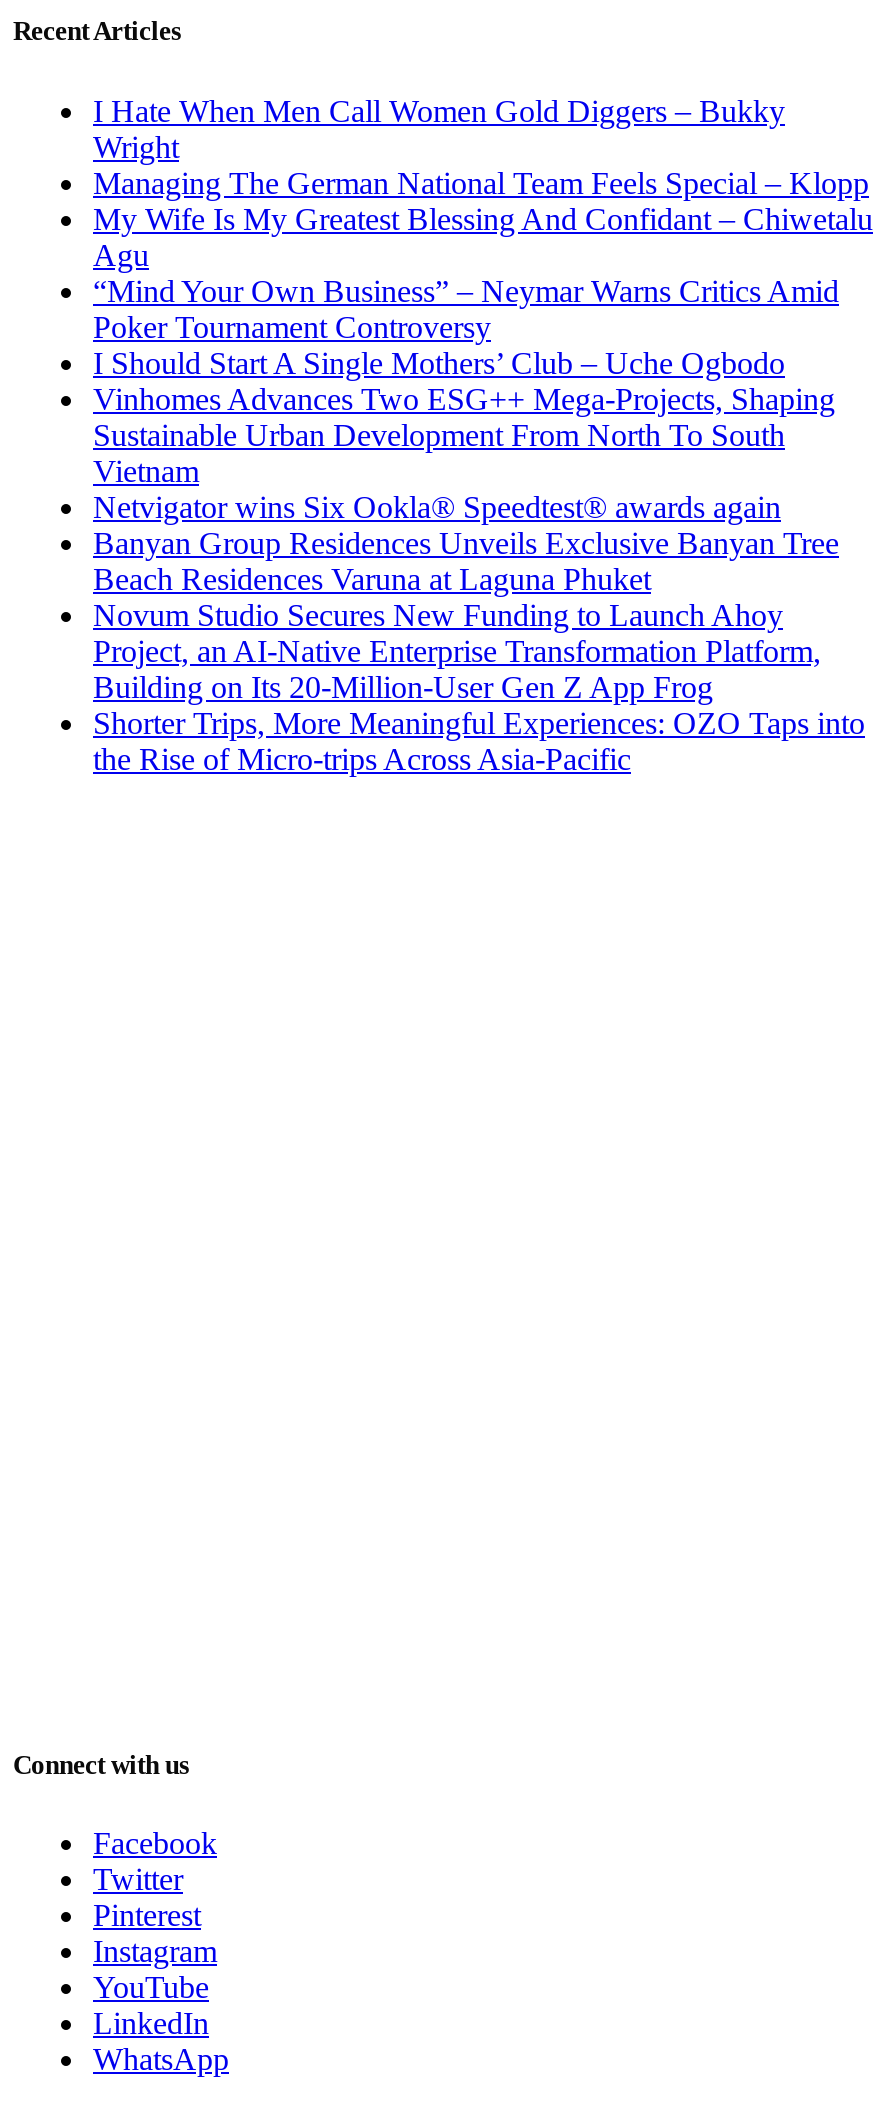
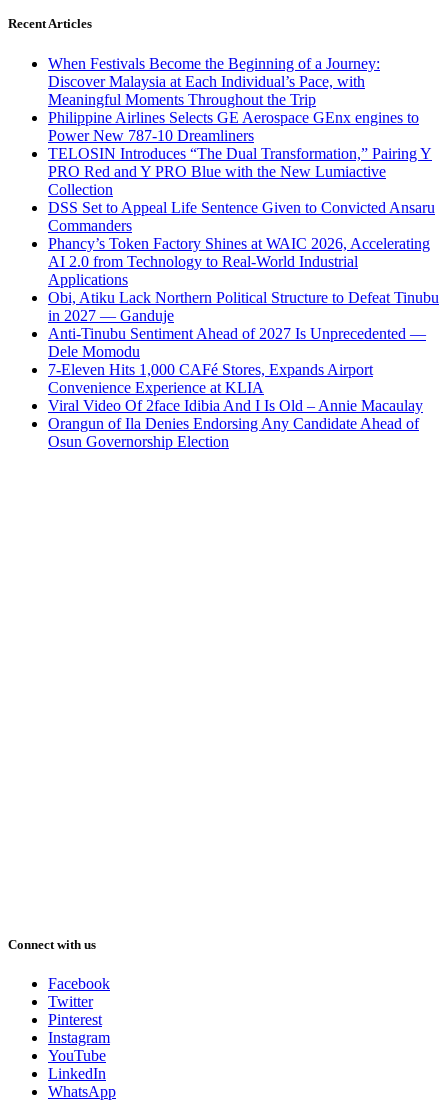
- I Hate When Men Call Women Gold Diggers – Bukky
- Wright
- Managing The German National Team Feels Special – Klopp
- My Wife Is My Greatest Blessing And Confidant – Chiwetalu
- Agu
- “Mind Your Own Business” – Neymar Warns Critics Amid
- Poker Tournament Controversy
- I Should Start A Single Mothers’ Club – Uche Ogbodo
- Vinhomes Advances Two ESG++ Mega-Projects, Shaping
- Sustainable Urban Development From North To South
- Vietnam
- Netvigator wins Six Ookla® Speedtest® awards again
- Banyan Group Residences Unveils Exclusive Banyan Tree
- Beach Residences Varuna at Laguna Phuket
- Novum Studio Secures New Funding to Launch Ahoy
- Project, an AI-Native Enterprise Transformation Platform,
- Building on Its 20-Million-User Gen Z App Frog
- Shorter Trips, More Meaningful Experiences: OZO Taps into
- the Rise of Micro-trips Across Asia-Pacific
+ When Festivals Become the Beginning of a Journey:
+ Discover Malaysia at Each Individual’s Pace, with
+ Meaningful Moments Throughout the Trip
+ Philippine Airlines Selects GE Aerospace GEnx engines to
+ Power New 787-10 Dreamliners
+ TELOSIN Introduces “The Dual Transformation,” Pairing Y
+ PRO Red and Y PRO Blue with the New Lumiactive
+ Collection
+ DSS Set to Appeal Life Sentence Given to Convicted Ansaru
+ Commanders
+ Phancy’s Token Factory Shines at WAIC 2026, Accelerating
+ AI 2.0 from Technology to Real-World Industrial
+ Applications
+ Obi, Atiku Lack Northern Political Structure to Defeat Tinubu
+ in 2027 — Ganduje
+ Anti-Tinubu Sentiment Ahead of 2027 Is Unprecedented —
+ Dele Momodu
+ 7-Eleven Hits 1,000 CAFé Stores, Expands Airport
+ Convenience Experience at KLIA
+ Viral Video Of 2face Idibia And I Is Old – Annie Macaulay
+ Orangun of Ila Denies Endorsing Any Candidate Ahead of
+ Osun Governorship Election
